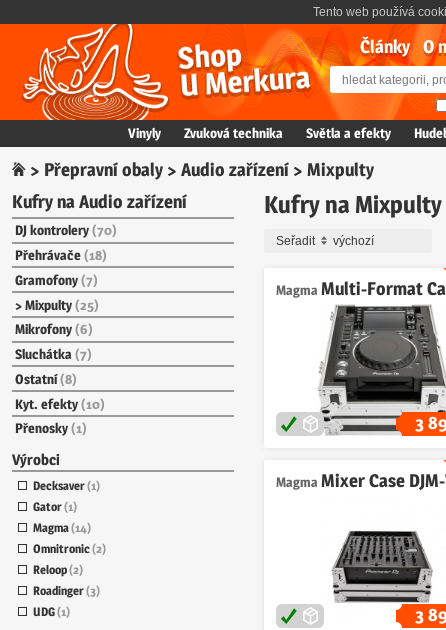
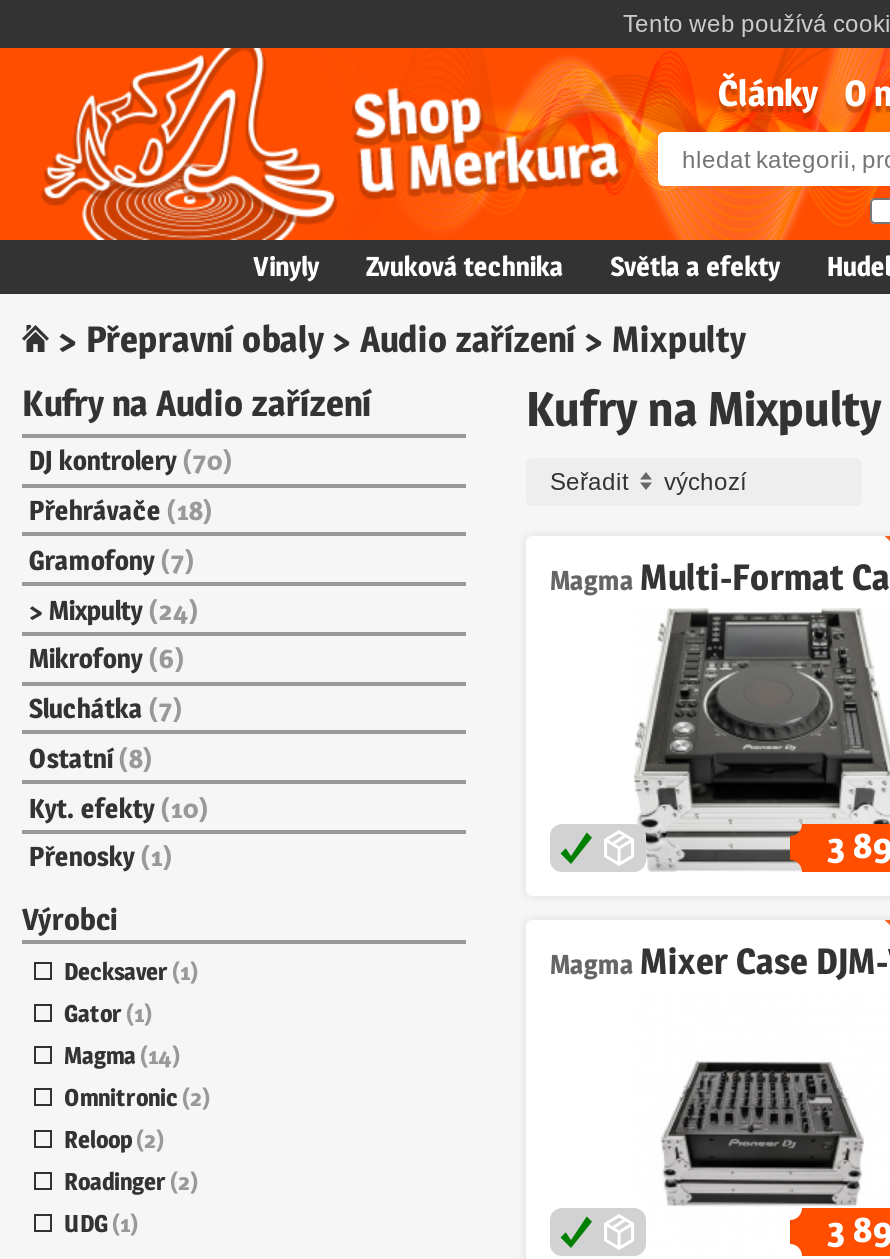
- Mixpulty (25)
+ Mixpulty (24)

- Roadinger (3)
+ Roadinger (2)
